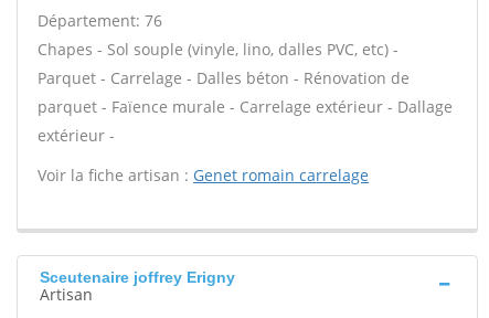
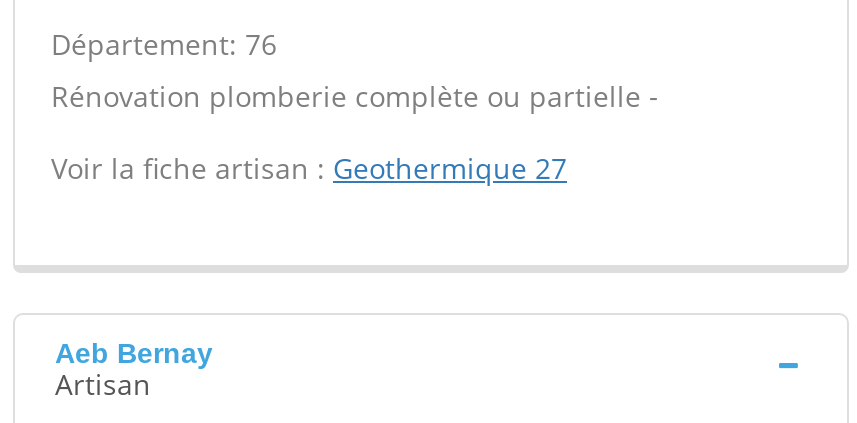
- Chapes - Sol souple (vinyle, lino, dalles PVC, etc) -
- Parquet - Carrelage - Dalles béton - Rénovation de
- parquet - Faïence murale - Carrelage extérieur - Dallage
- extérieur -
+ Rénovation plomberie complète ou partielle -

- Voir la fiche artisan : Genet romain carrelage
+ Voir la fiche artisan : Geothermique 27

- Sceutenaire joffrey Erigny
+ Aeb Bernay
